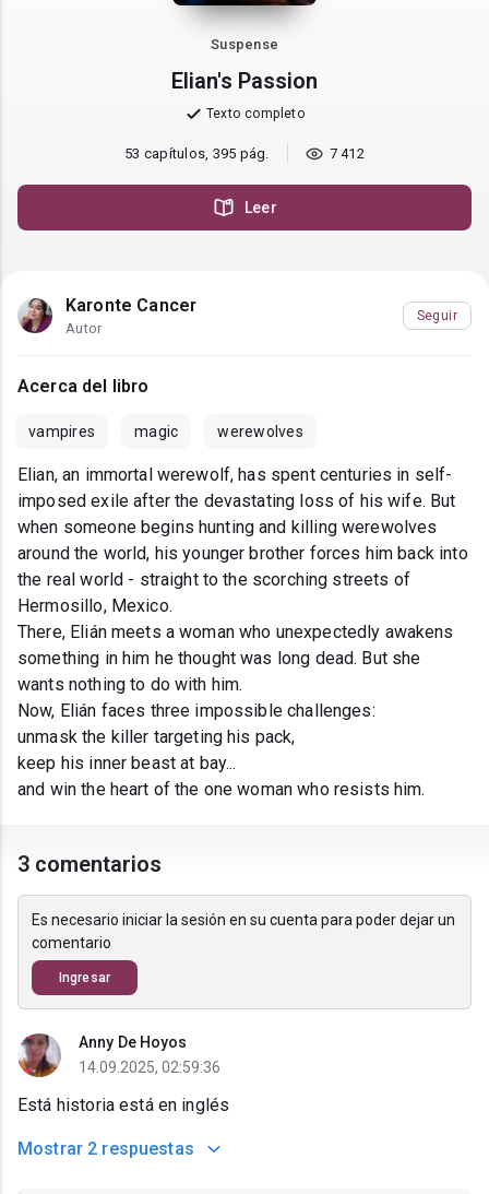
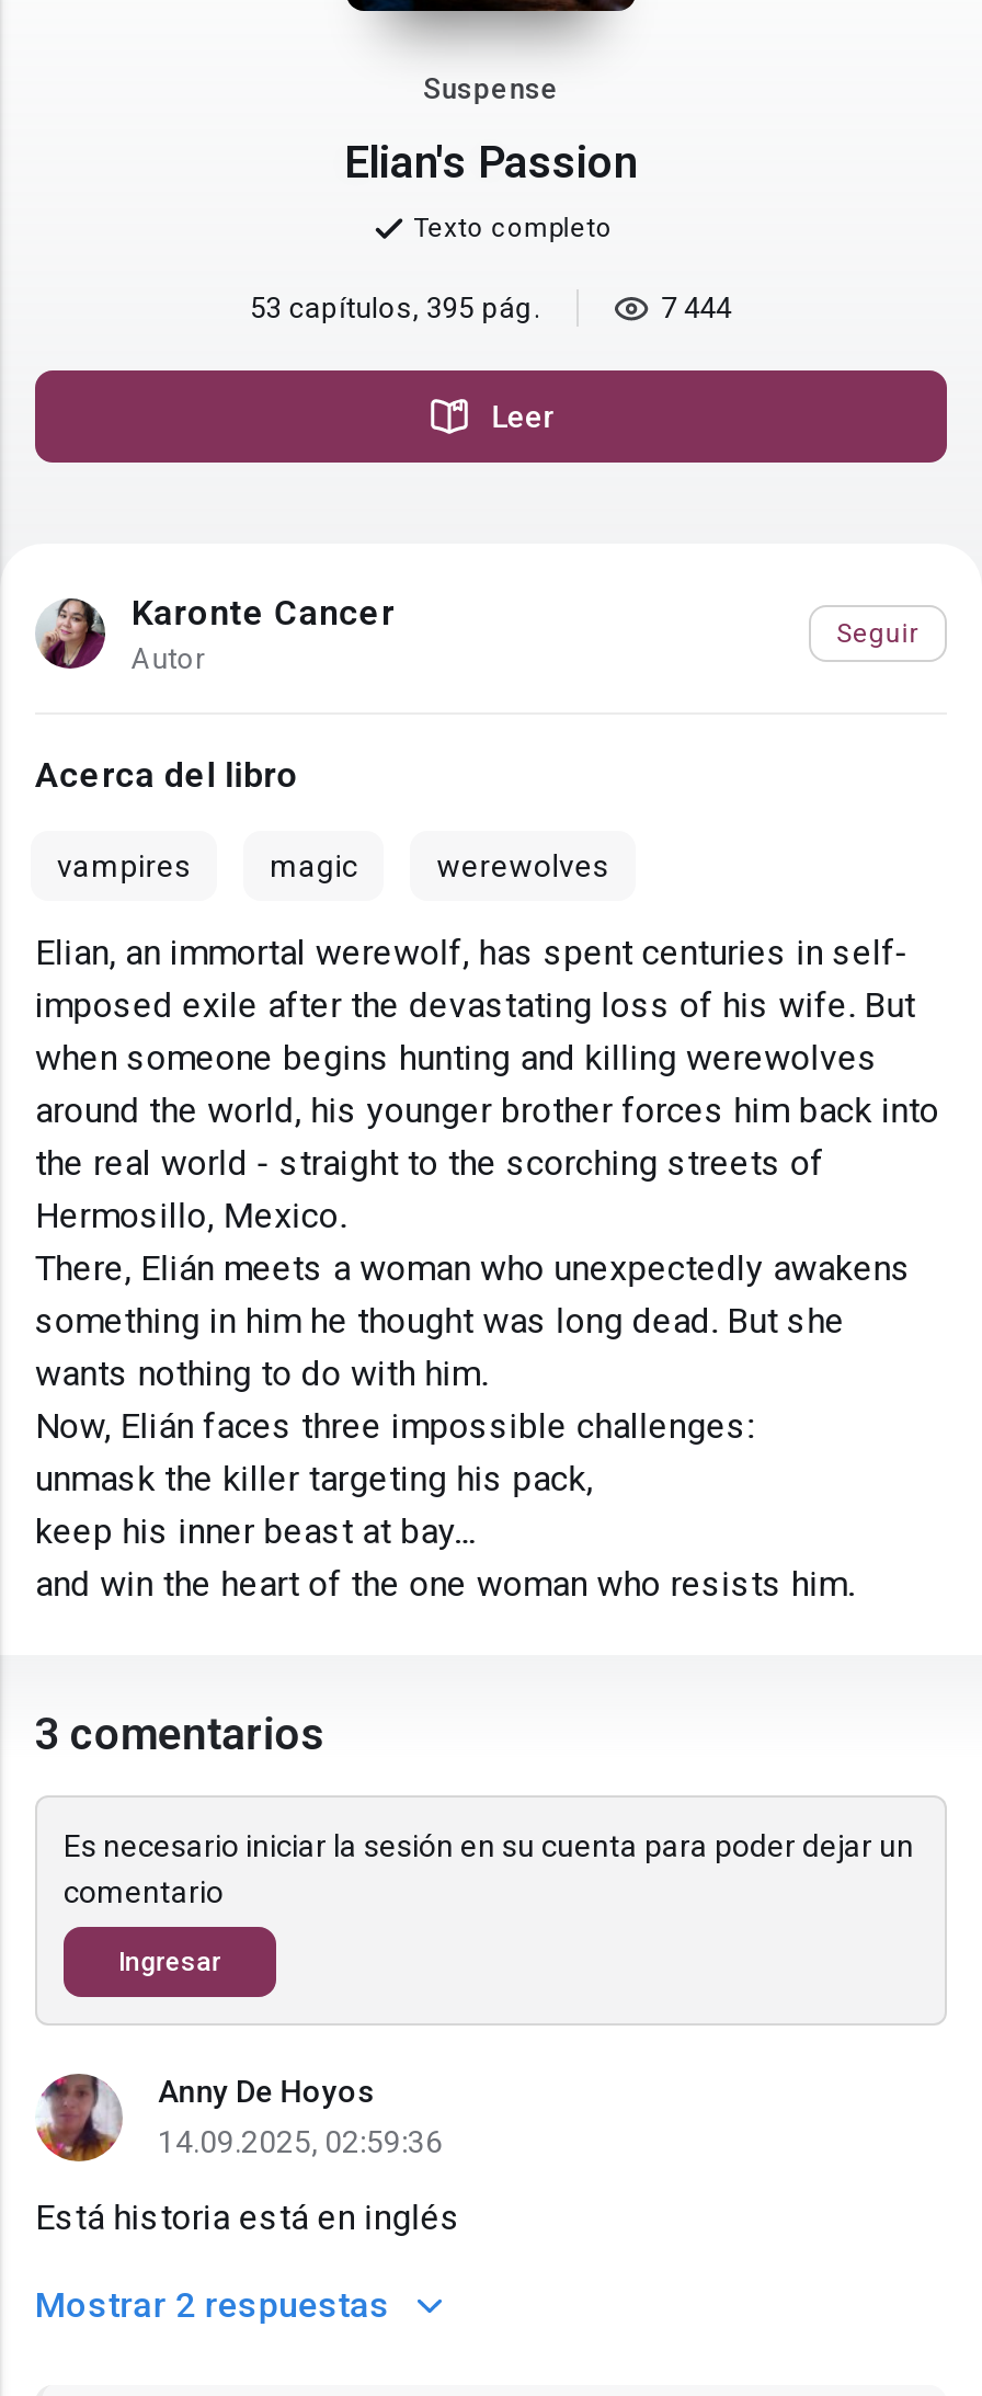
- 7 412
+ 7 444
